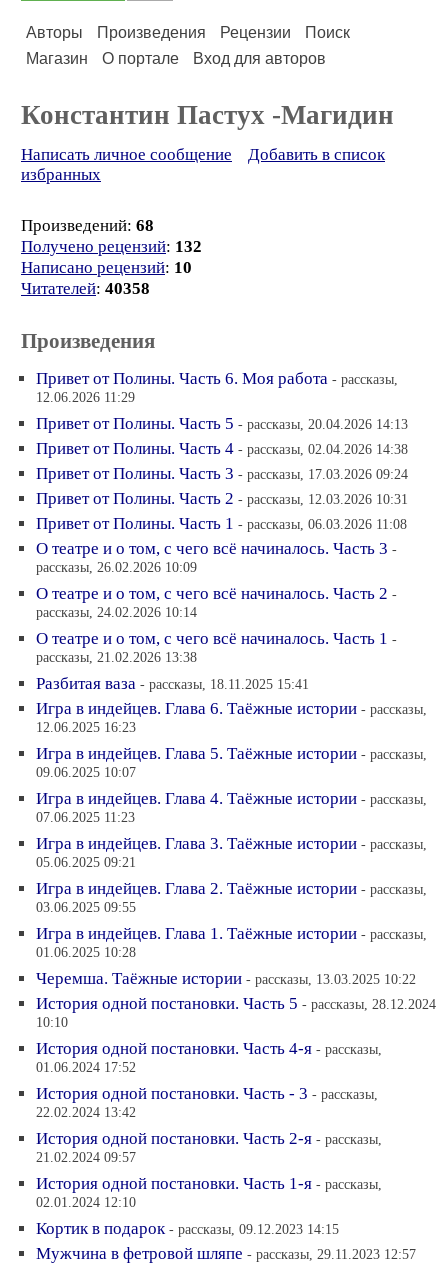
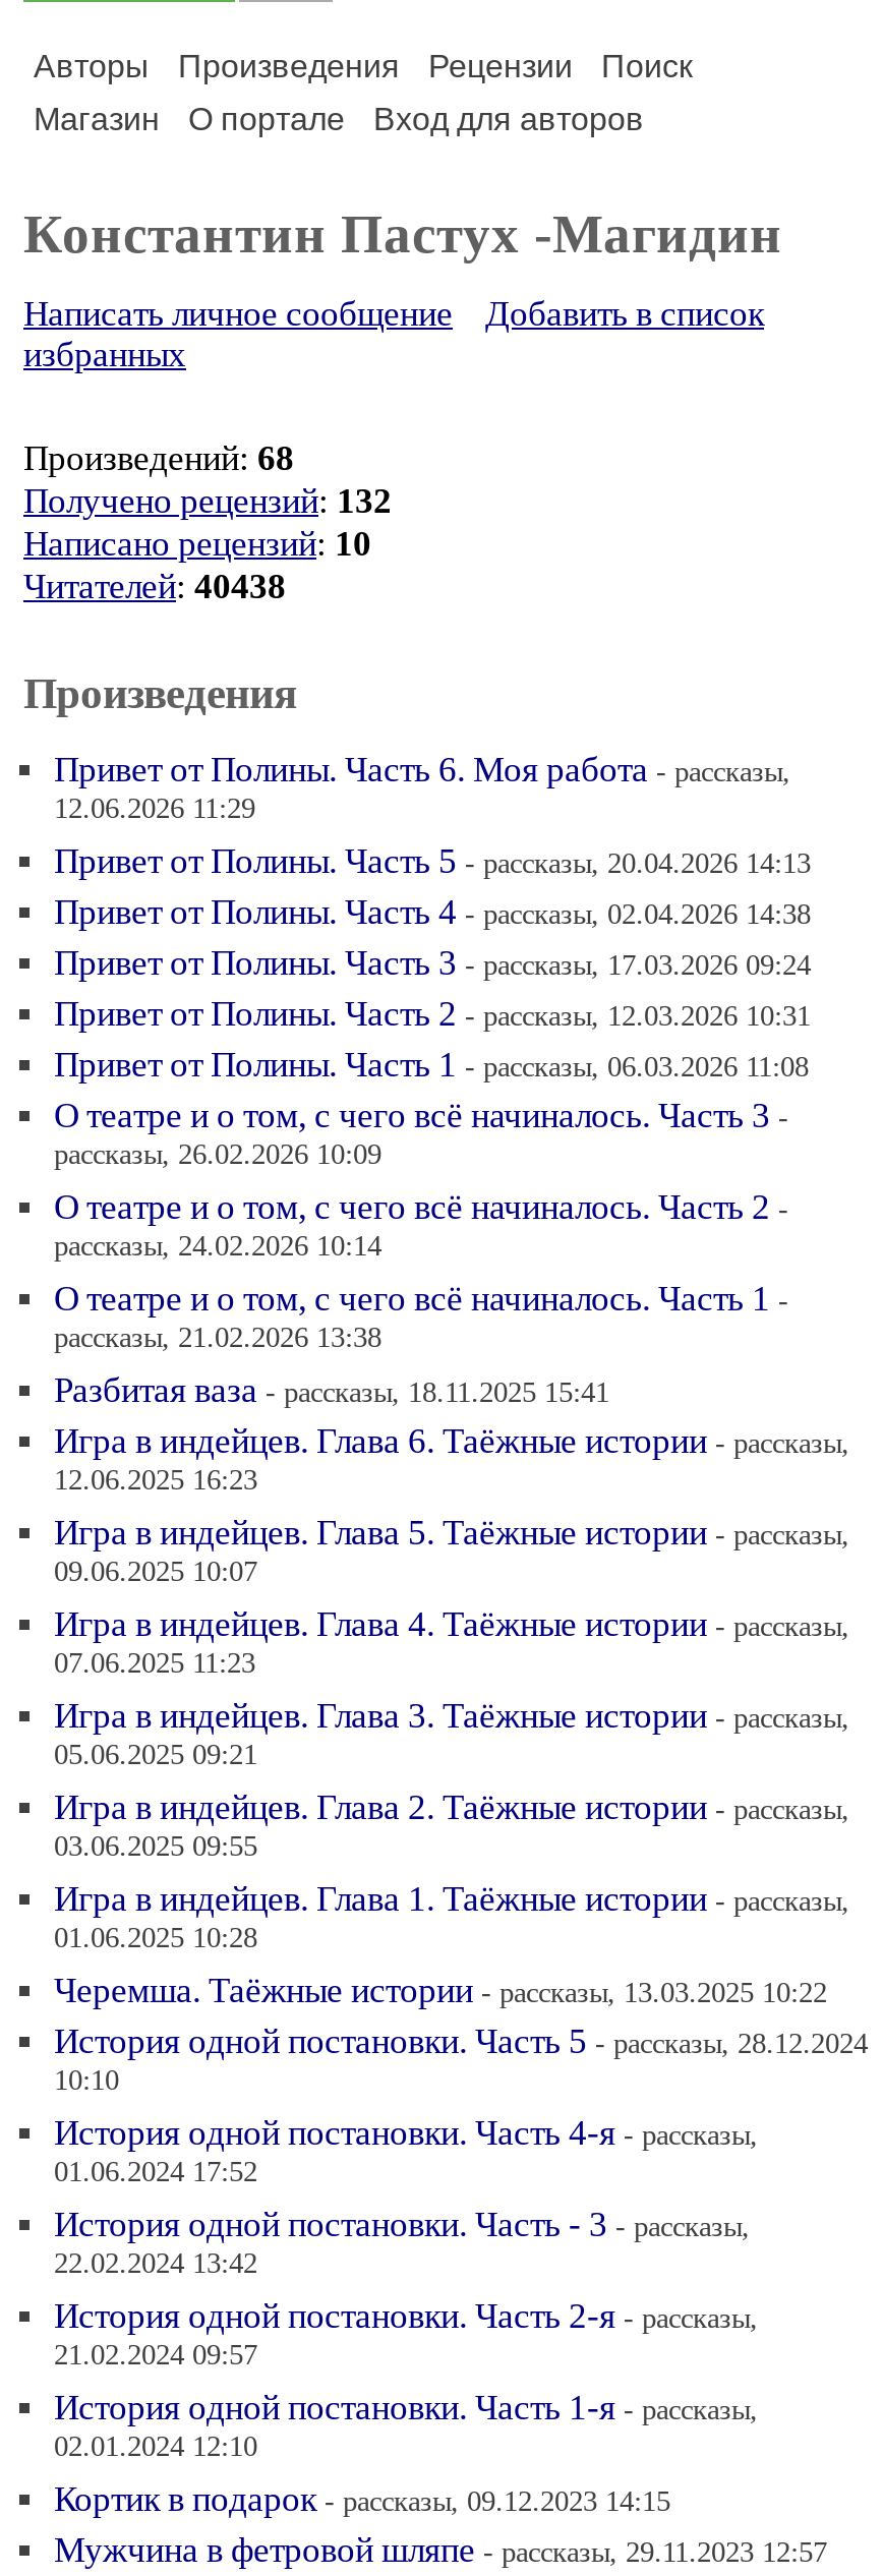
- Читателей: 40358
+ Читателей: 40438
